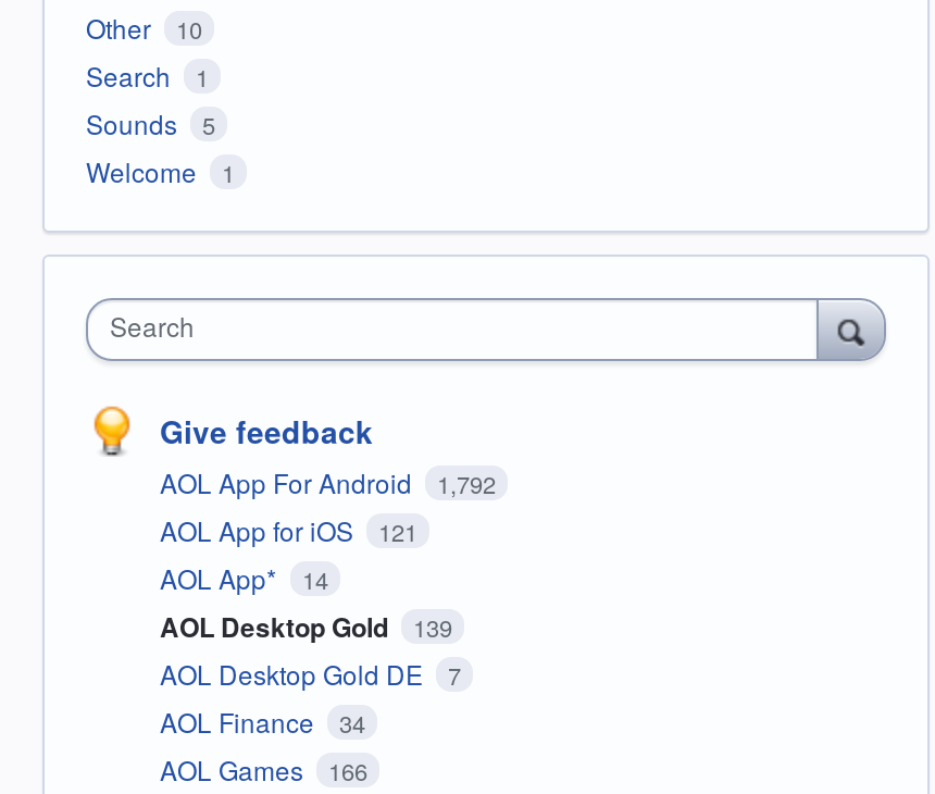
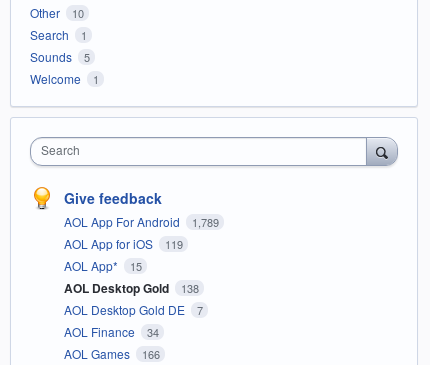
- AOL App For Android 1,792
+ AOL App For Android 1,789

- AOL App for iOS 121
+ AOL App for iOS 119

- AOL App* 14
+ AOL App* 15

- AOL Desktop Gold 139
+ AOL Desktop Gold 138
